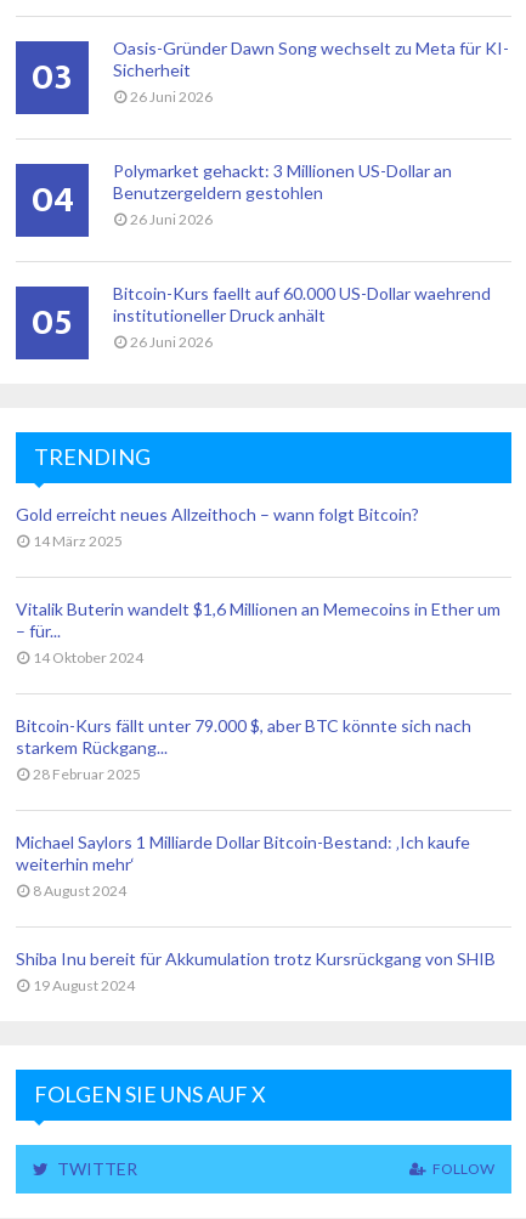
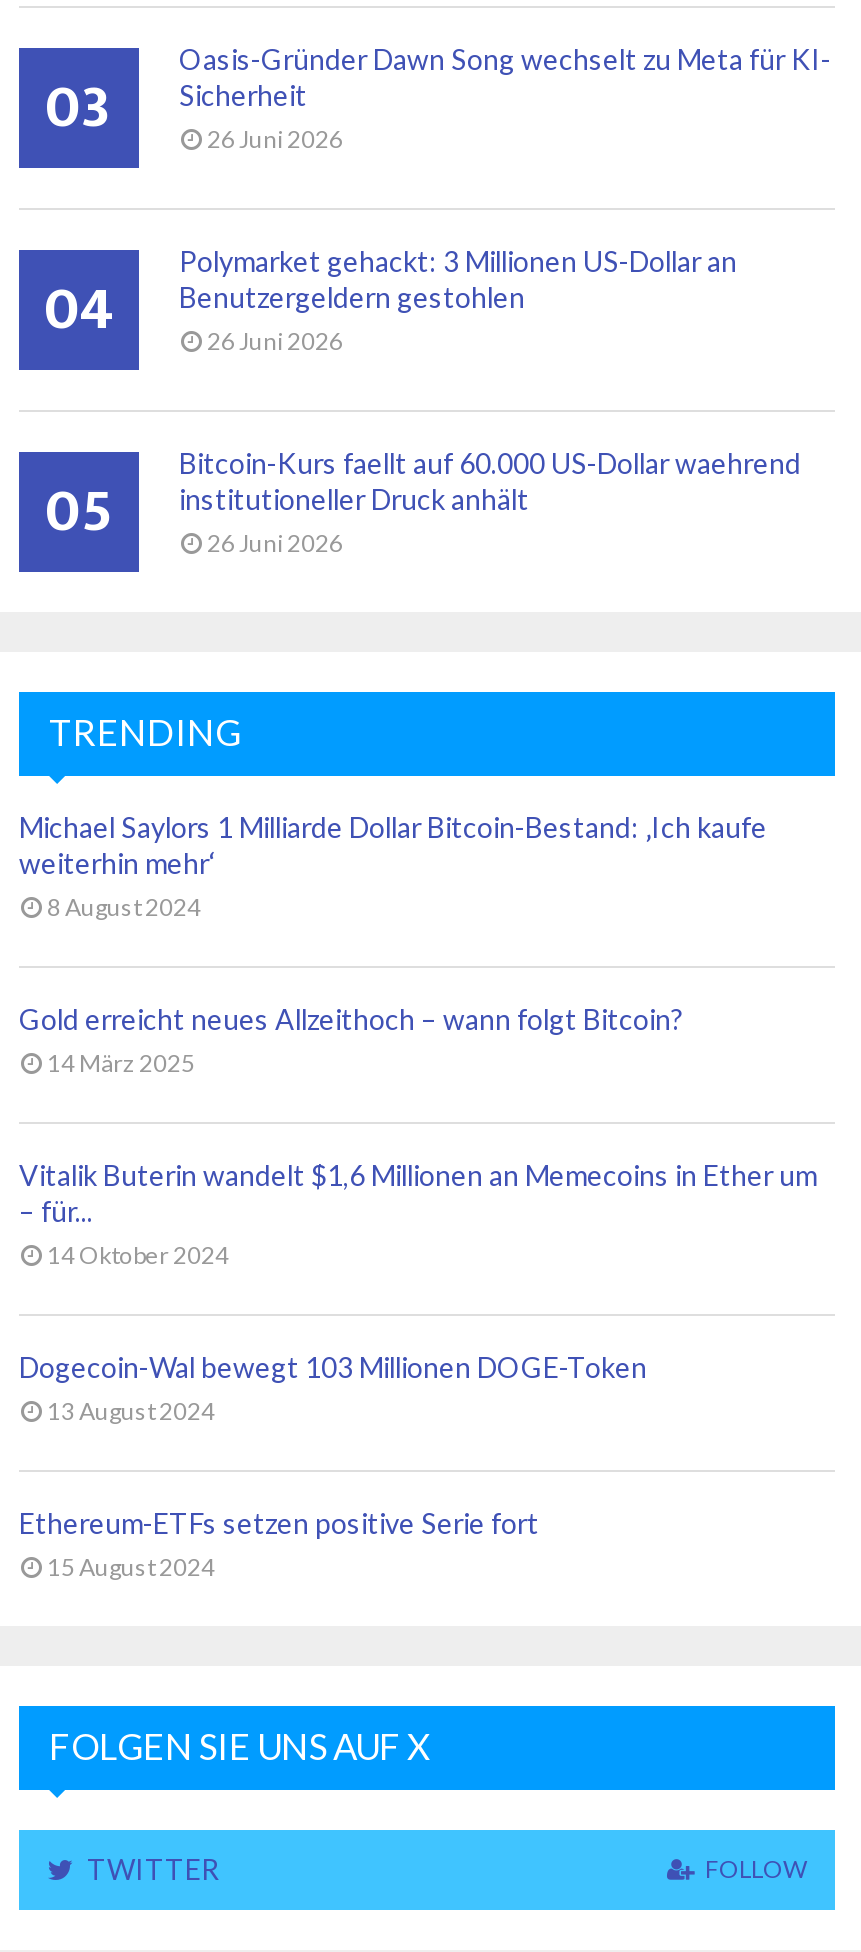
moved down: Gold erreicht neues Allzeithoch – wann folgt Bitcoin? | 14 März 2025 | Vitalik Buterin wandelt $1,6 Millionen an Memecoins in Ether um | – für... | 14 Oktober 2024

- Bitcoin-Kurs fällt unter 79.000 $, aber BTC könnte sich nach
- starkem Rückgang...
- 28 Februar 2025
- Shiba Inu bereit für Akkumulation trotz Kursrückgang von SHIB
- 19 August 2024
+ Dogecoin-Wal bewegt 103 Millionen DOGE-Token
+ 13 August 2024
+ Ethereum-ETFs setzen positive Serie fort
+ 15 August 2024

moved up: Michael Saylors 1 Milliarde Dollar Bitcoin-Bestand: ‚Ich kaufe | weiterhin mehr‘ | 8 August 2024
